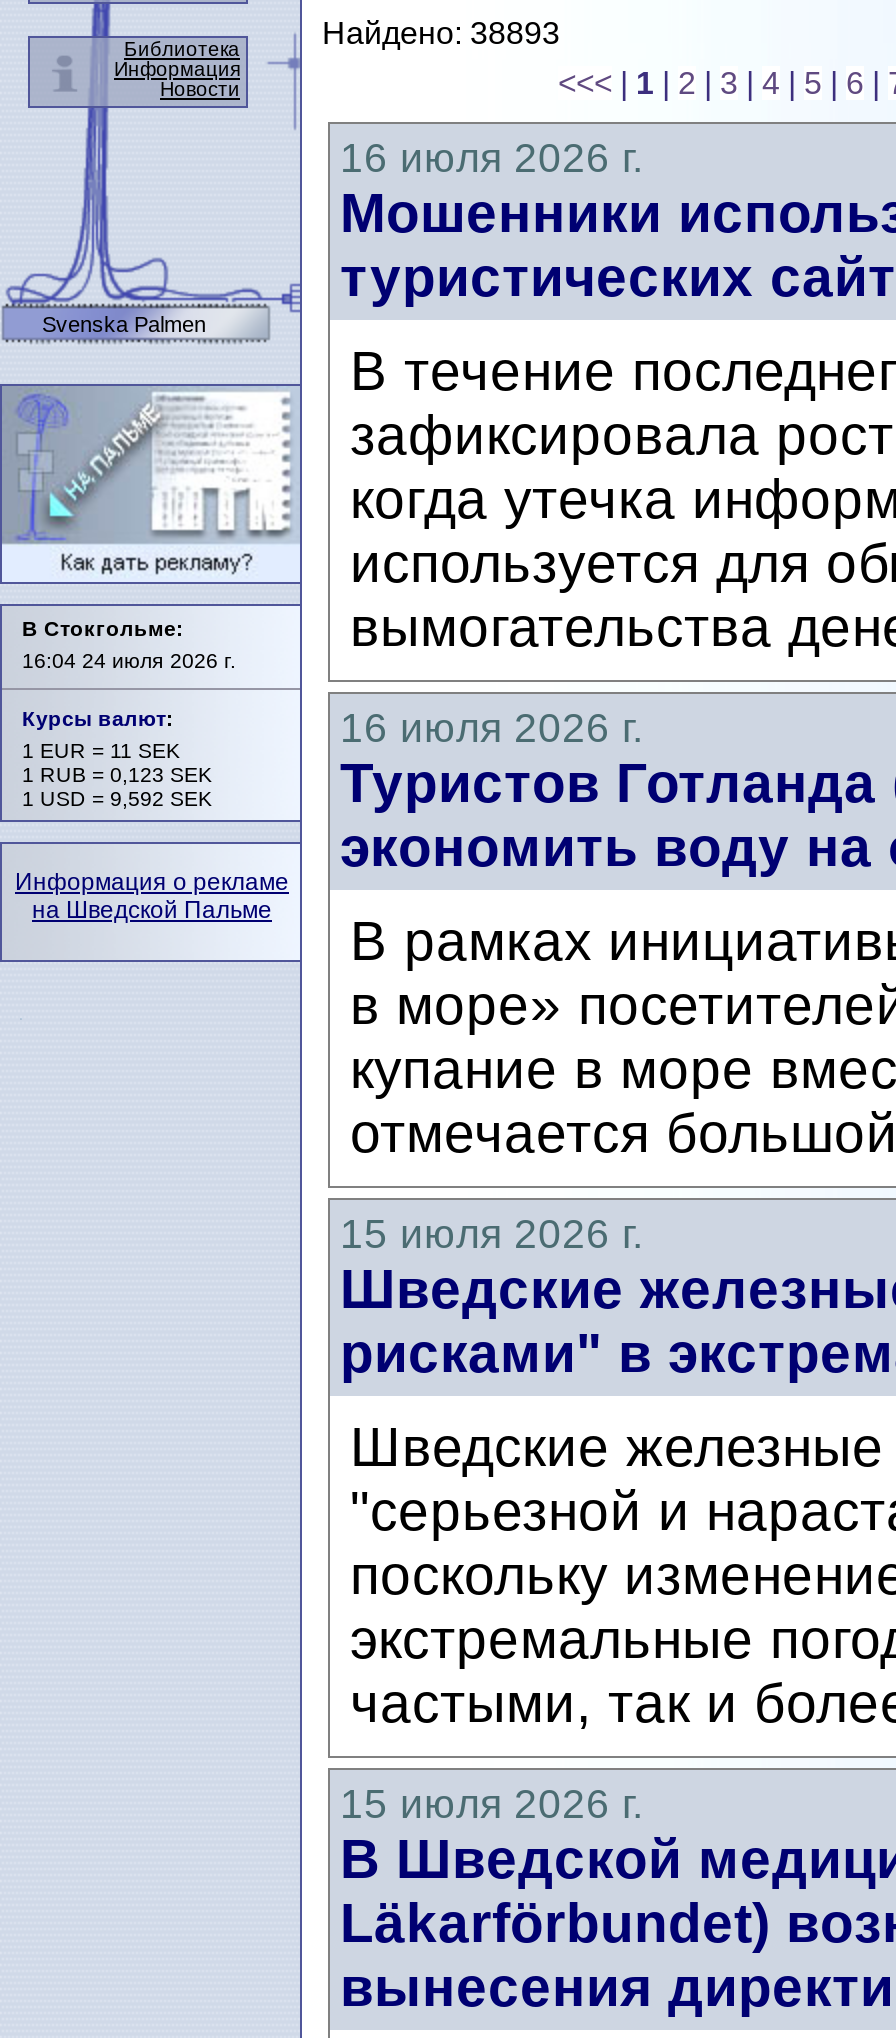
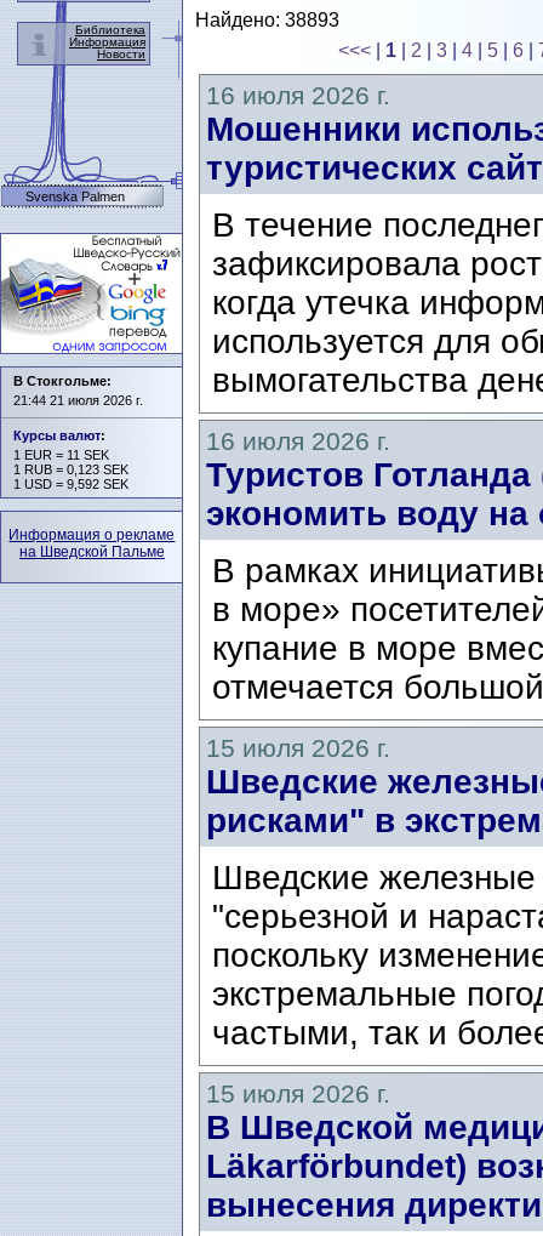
- [image]
- 16:04 24 июля 2026 г.
+ [image]
+ 21:44 21 июля 2026 г.
